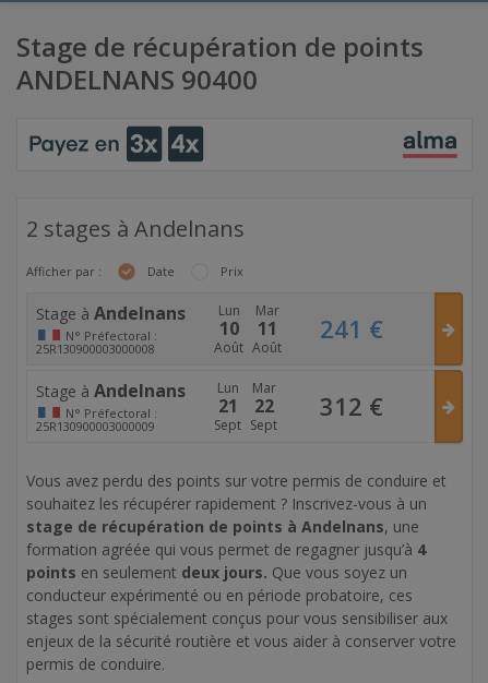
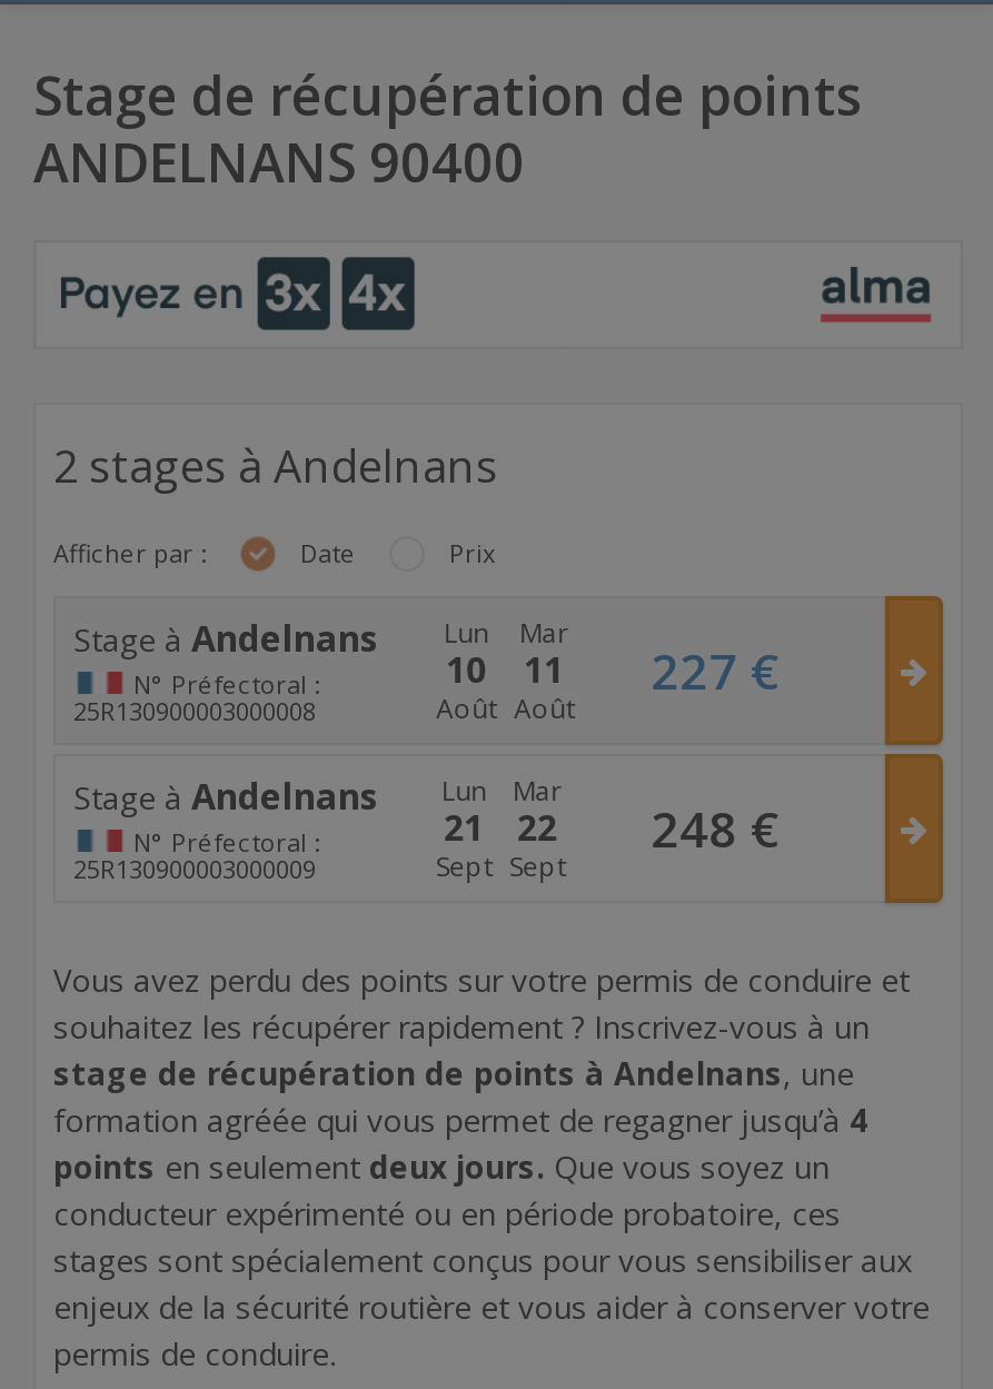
- 10 11 241 €
+ 10 11 227 €

- 21 22 312 €
+ 21 22 248 €
